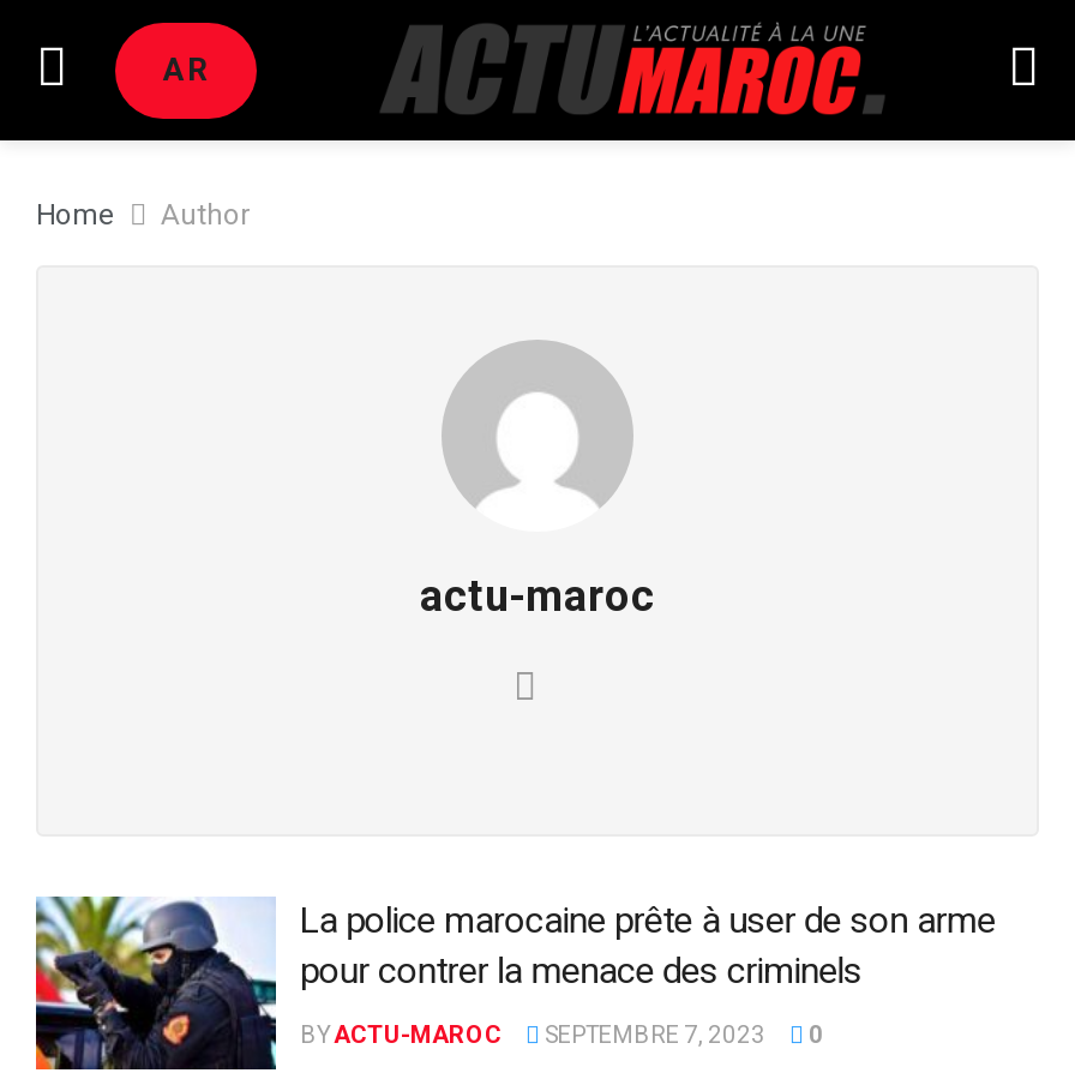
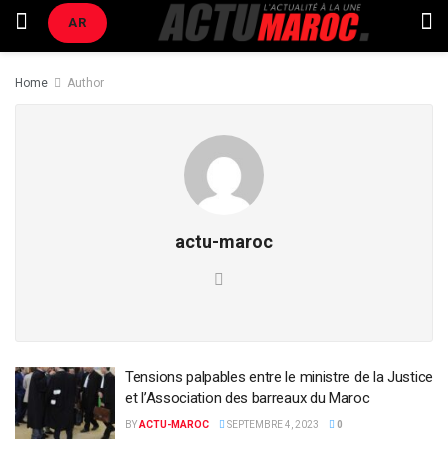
- [image]
- La police marocaine prête à user de son arme
- pour contrer la menace des criminels
+ [image]
+ Tensions palpables entre le ministre de la Justice
+ et l’Association des barreaux du Maroc

- SEPTEMBRE 7, 2023
+ SEPTEMBRE 4, 2023
